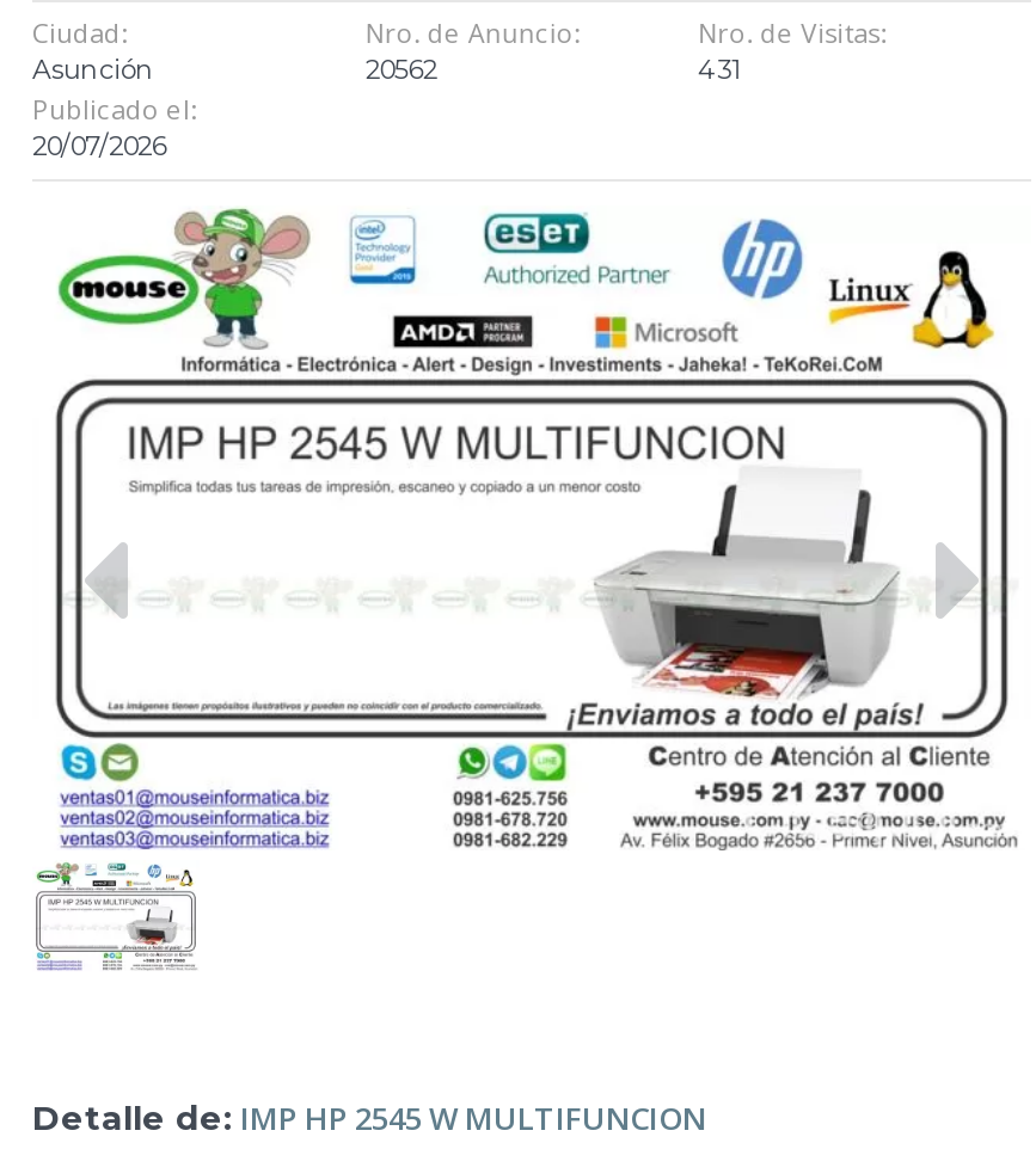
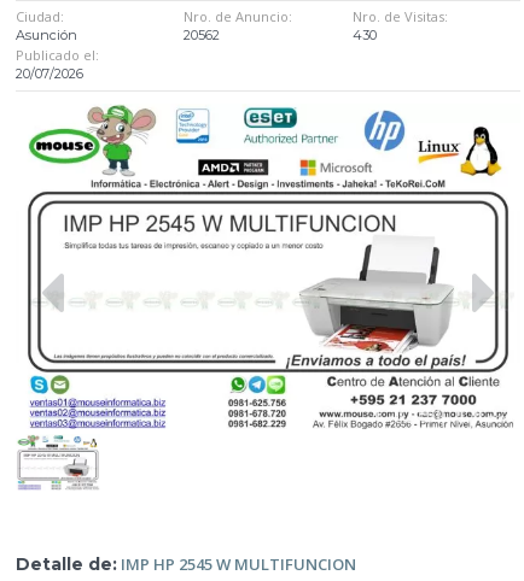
- 431
+ 430
